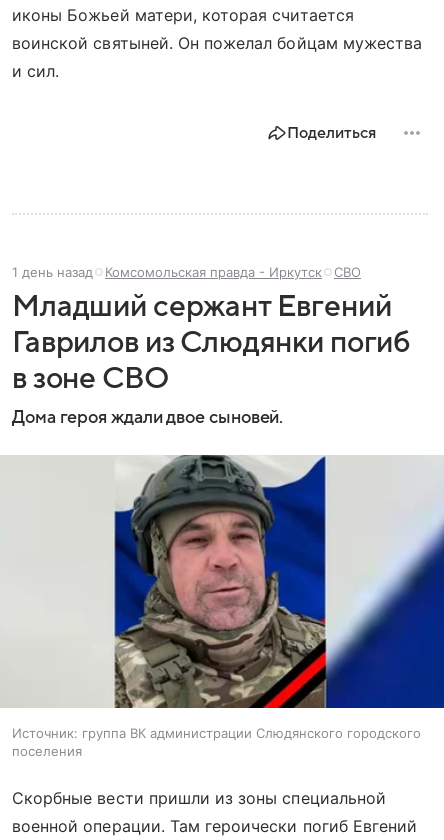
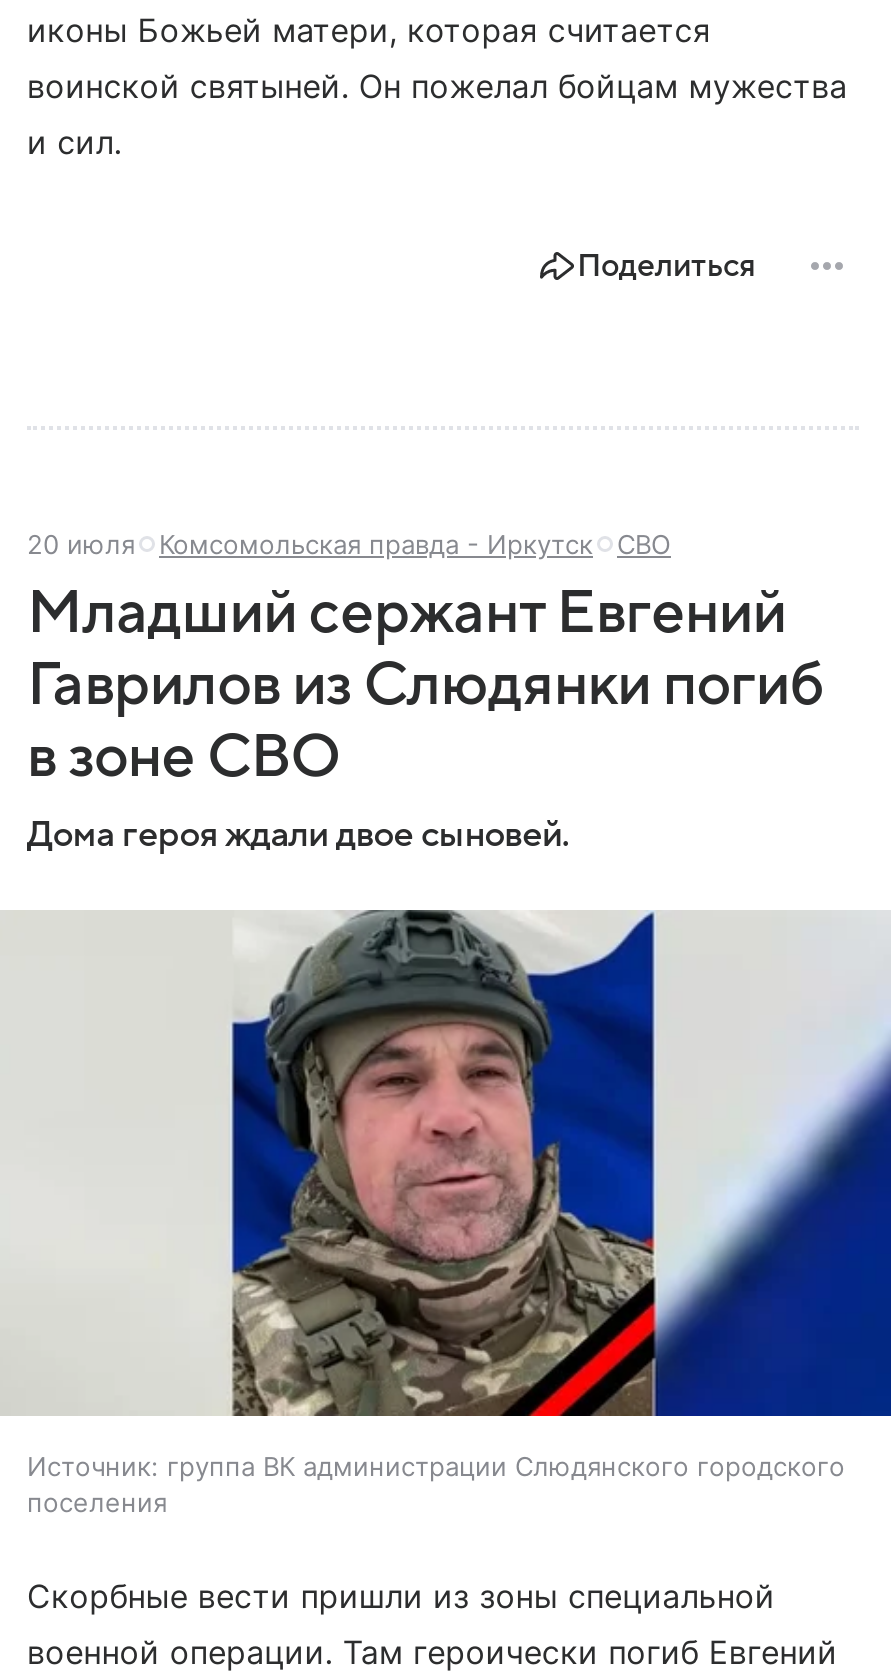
- 1 день назад Комсомольская правда - Иркутск СВО
+ 20 июля Комсомольская правда - Иркутск СВО
